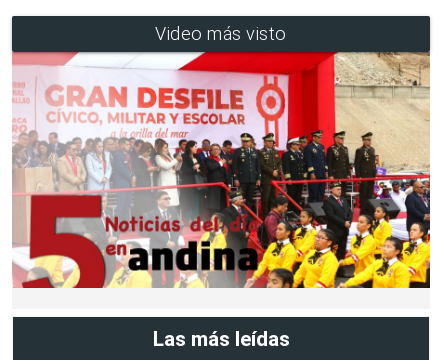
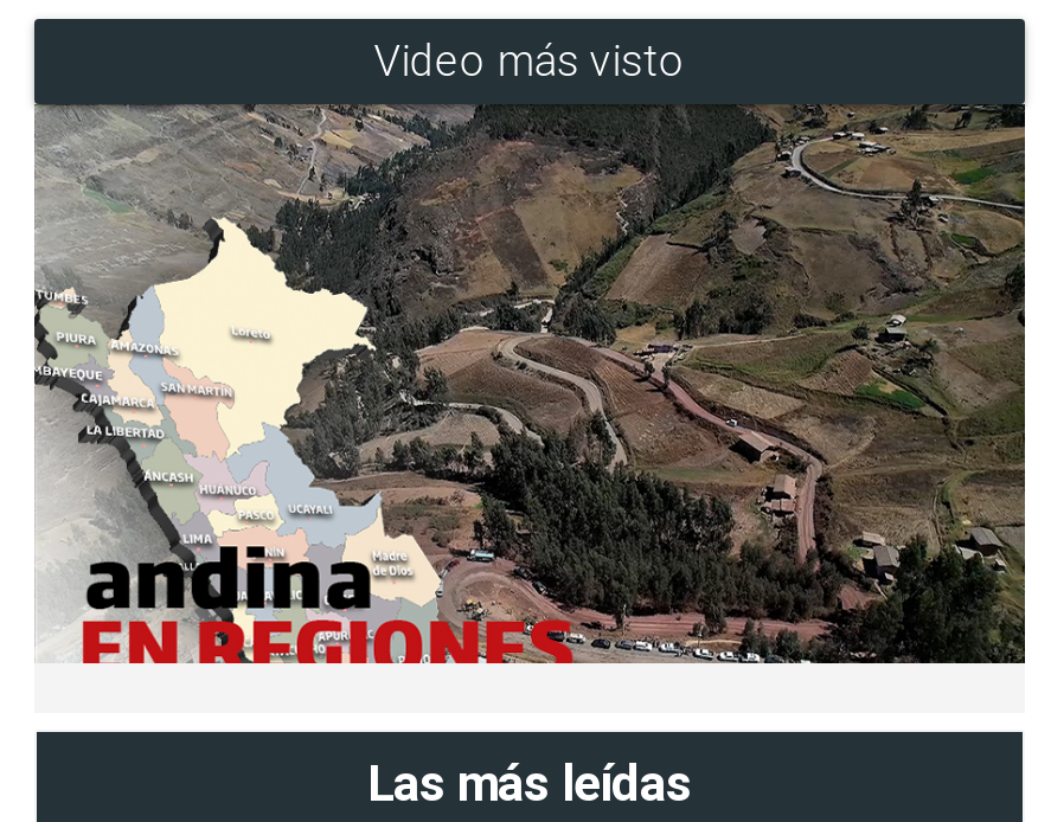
- [image]
+ [image]
